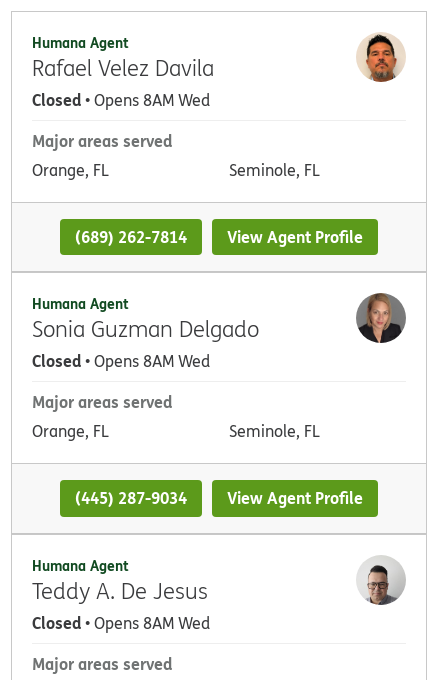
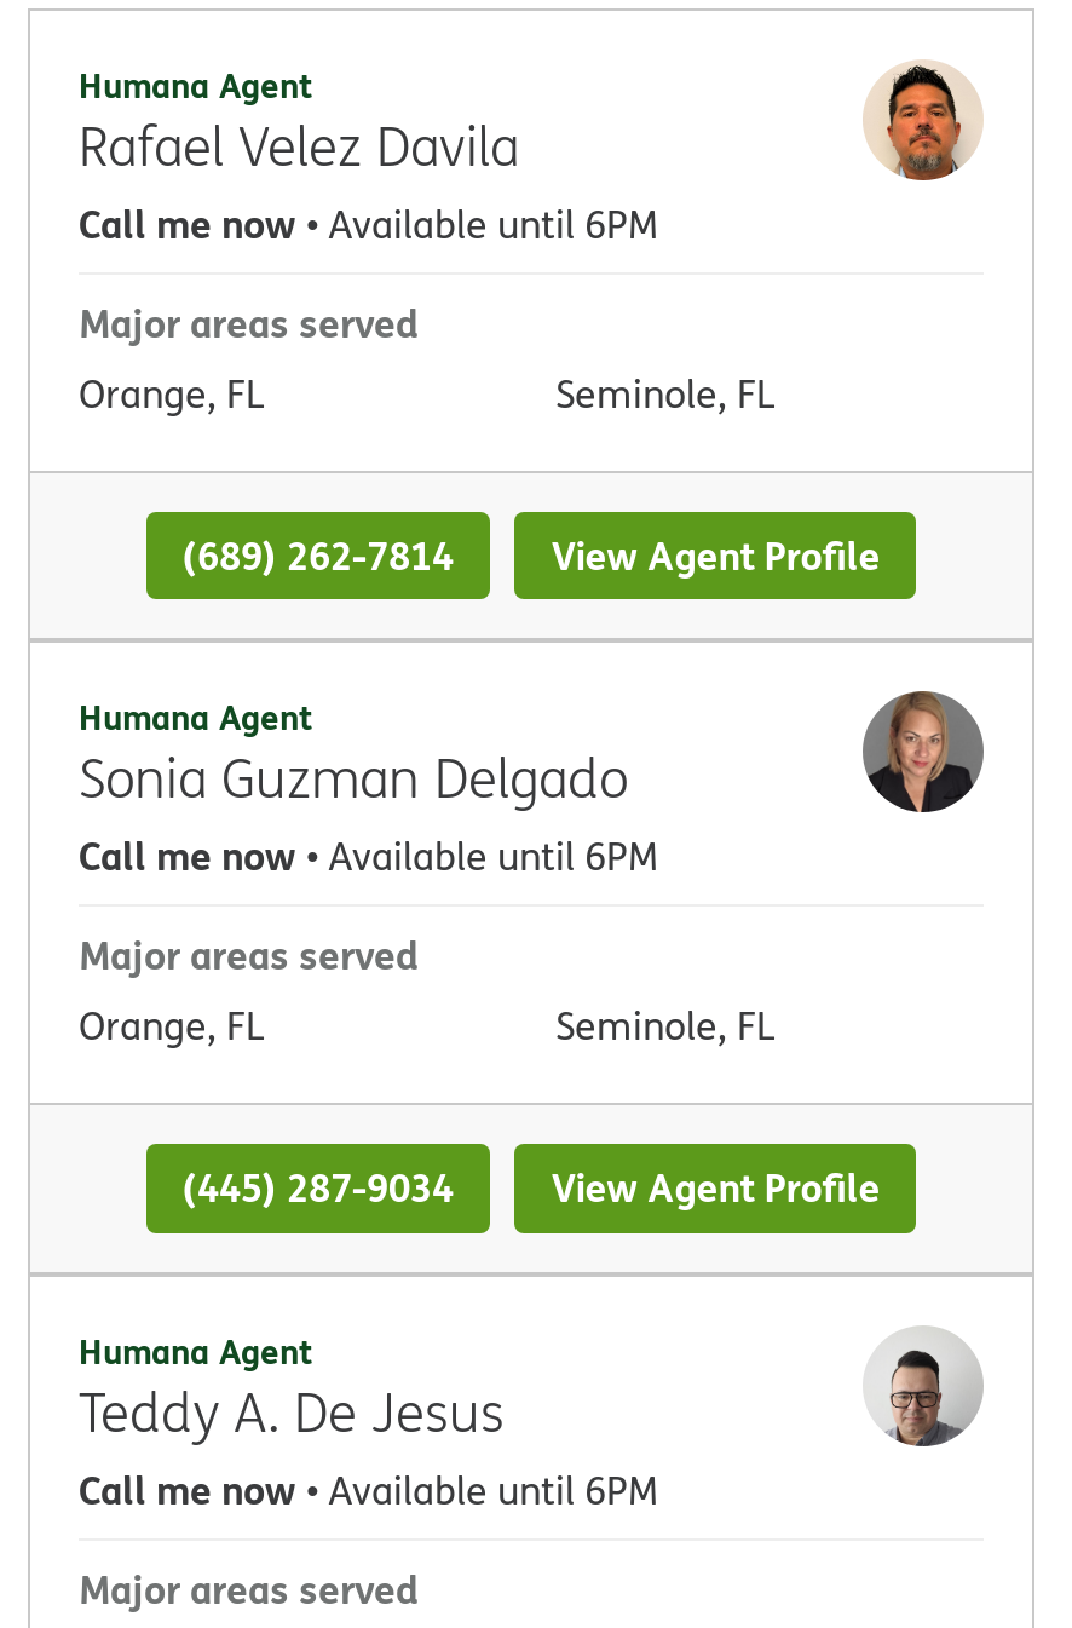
- Closed • Opens 8AM Wed
+ Call me now • Available until 6PM

- Closed • Opens 8AM Wed
+ Call me now • Available until 6PM

- Closed • Opens 8AM Wed
+ Call me now • Available until 6PM
